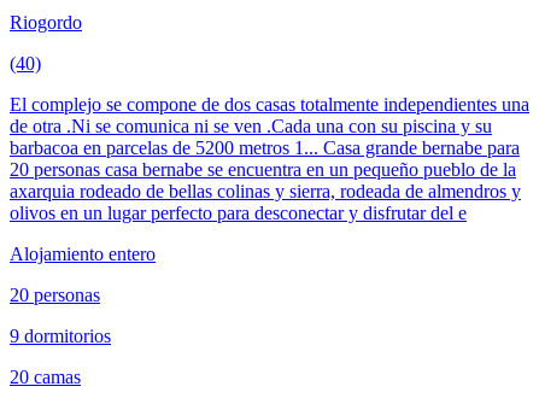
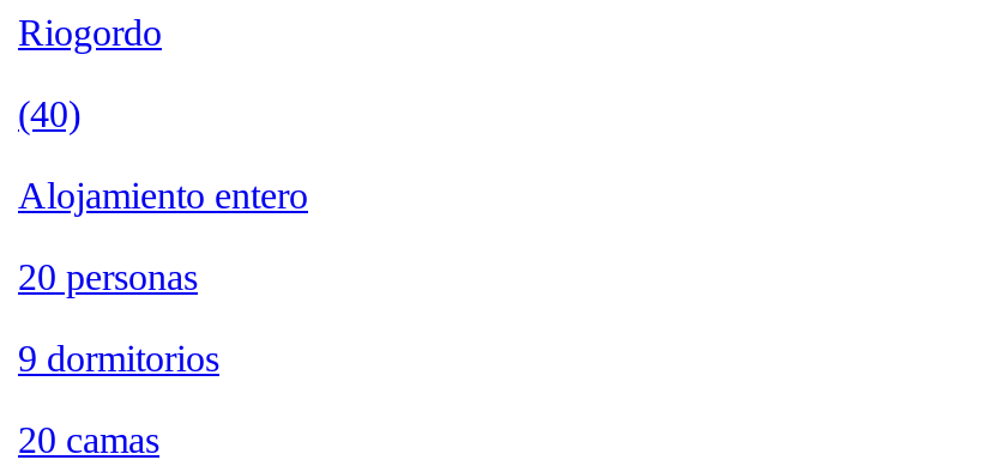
- El complejo se compone de dos casas totalmente independientes una
- de otra .Ni se comunica ni se ven .Cada una con su piscina y su
- barbacoa en parcelas de 5200 metros 1... Casa grande bernabe para
- 20 personas casa bernabe se encuentra en un pequeño pueblo de la
- axarquia rodeado de bellas colinas y sierra, rodeada de almendros y
- olivos en un lugar perfecto para desconectar y disfrutar del e
